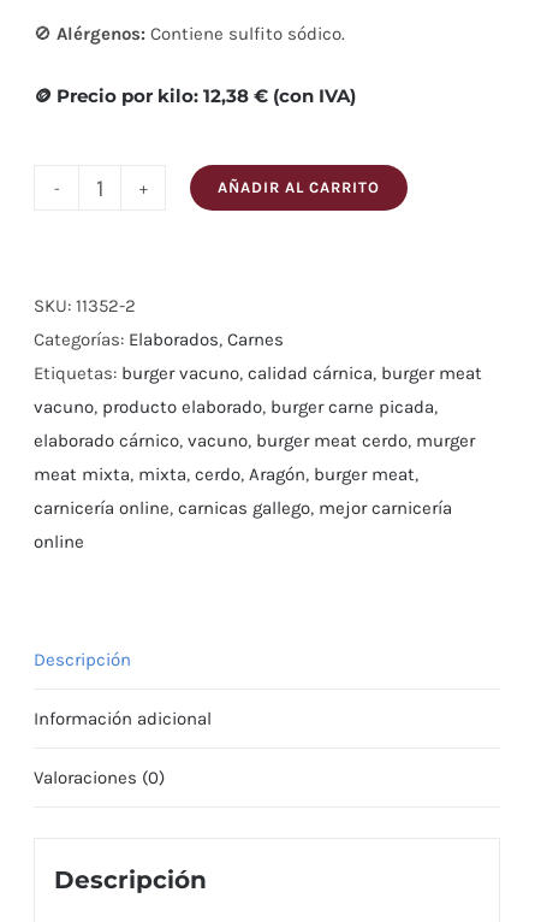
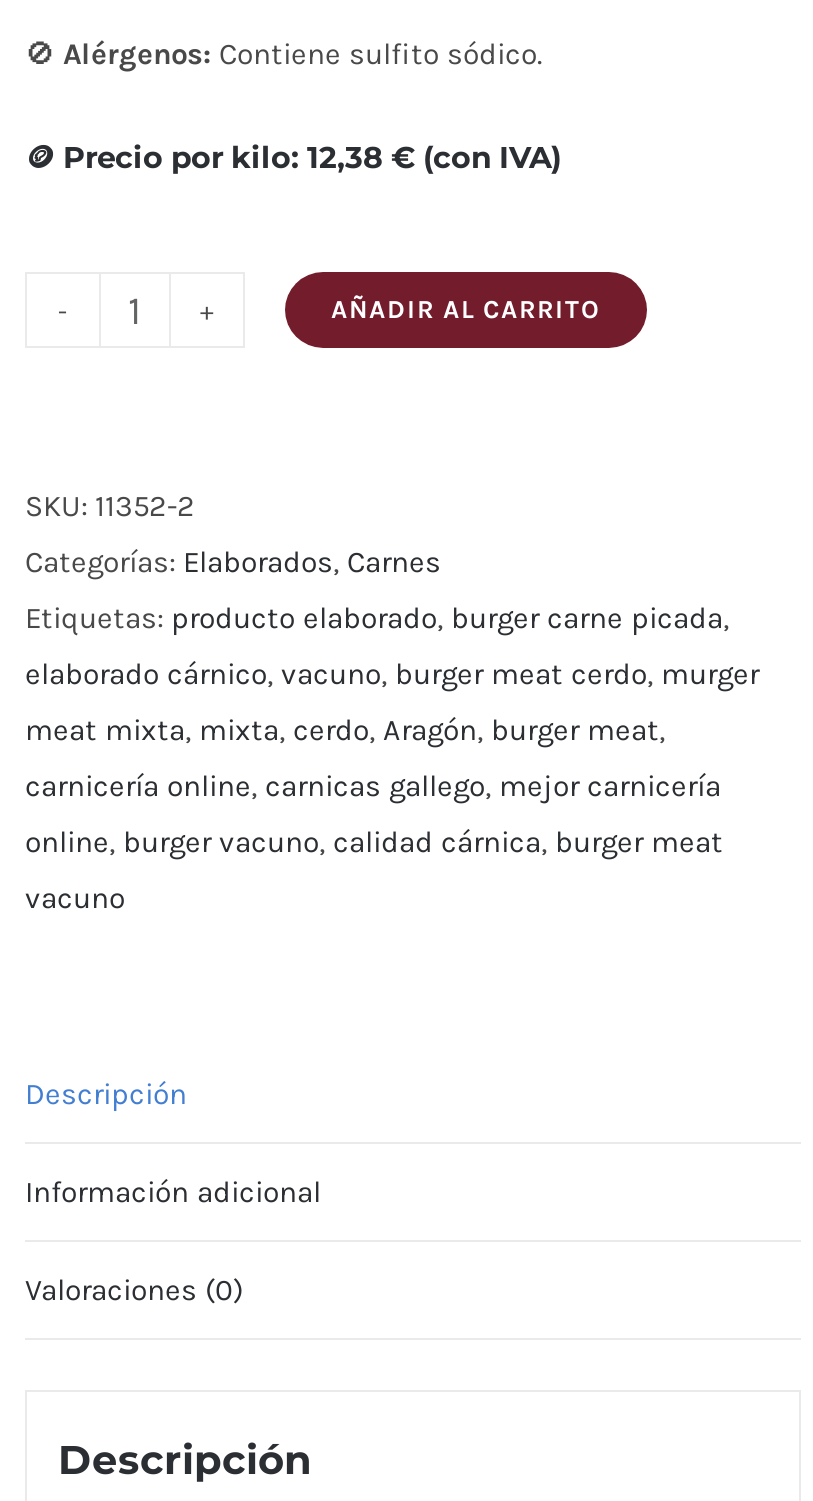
- Etiquetas: burger vacuno, calidad cárnica, burger meat
- vacuno, producto elaborado, burger carne picada,
+ Etiquetas: producto elaborado, burger carne picada,

moved up: elaborado cárnico, vacuno, burger meat cerdo, murger | meat mixta, mixta, cerdo, Aragón, burger meat, | carnicería online, carnicas gallego, mejor carnicería

- online
+ online, burger vacuno, calidad cárnica, burger meat
+ vacuno
